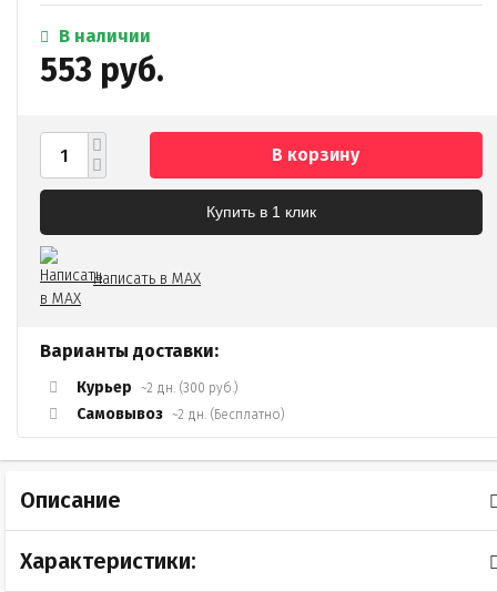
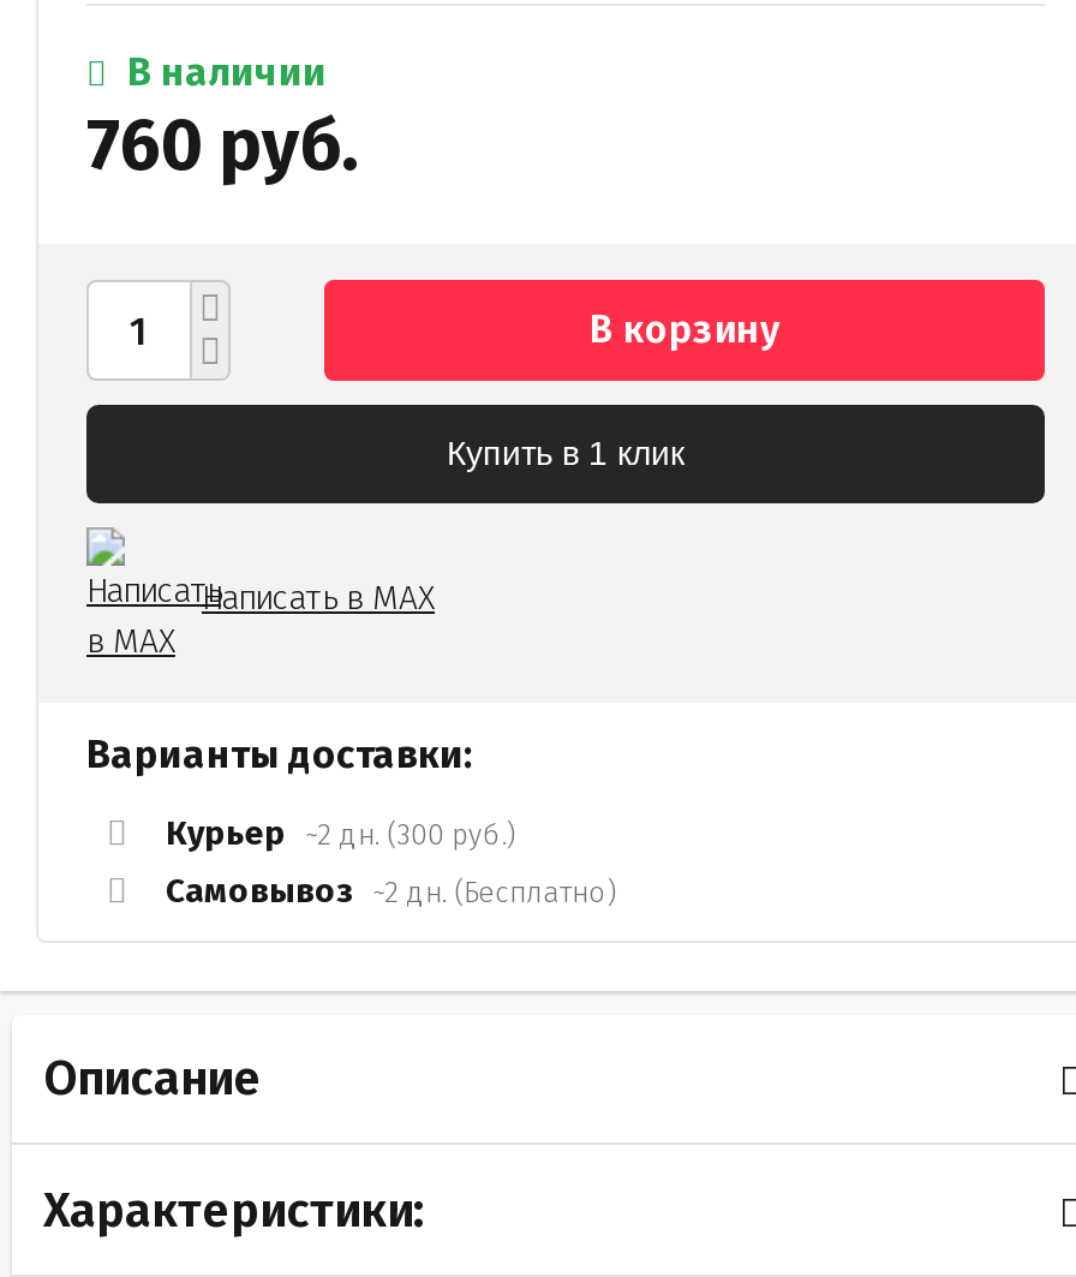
- 553 руб.
+ 760 руб.
